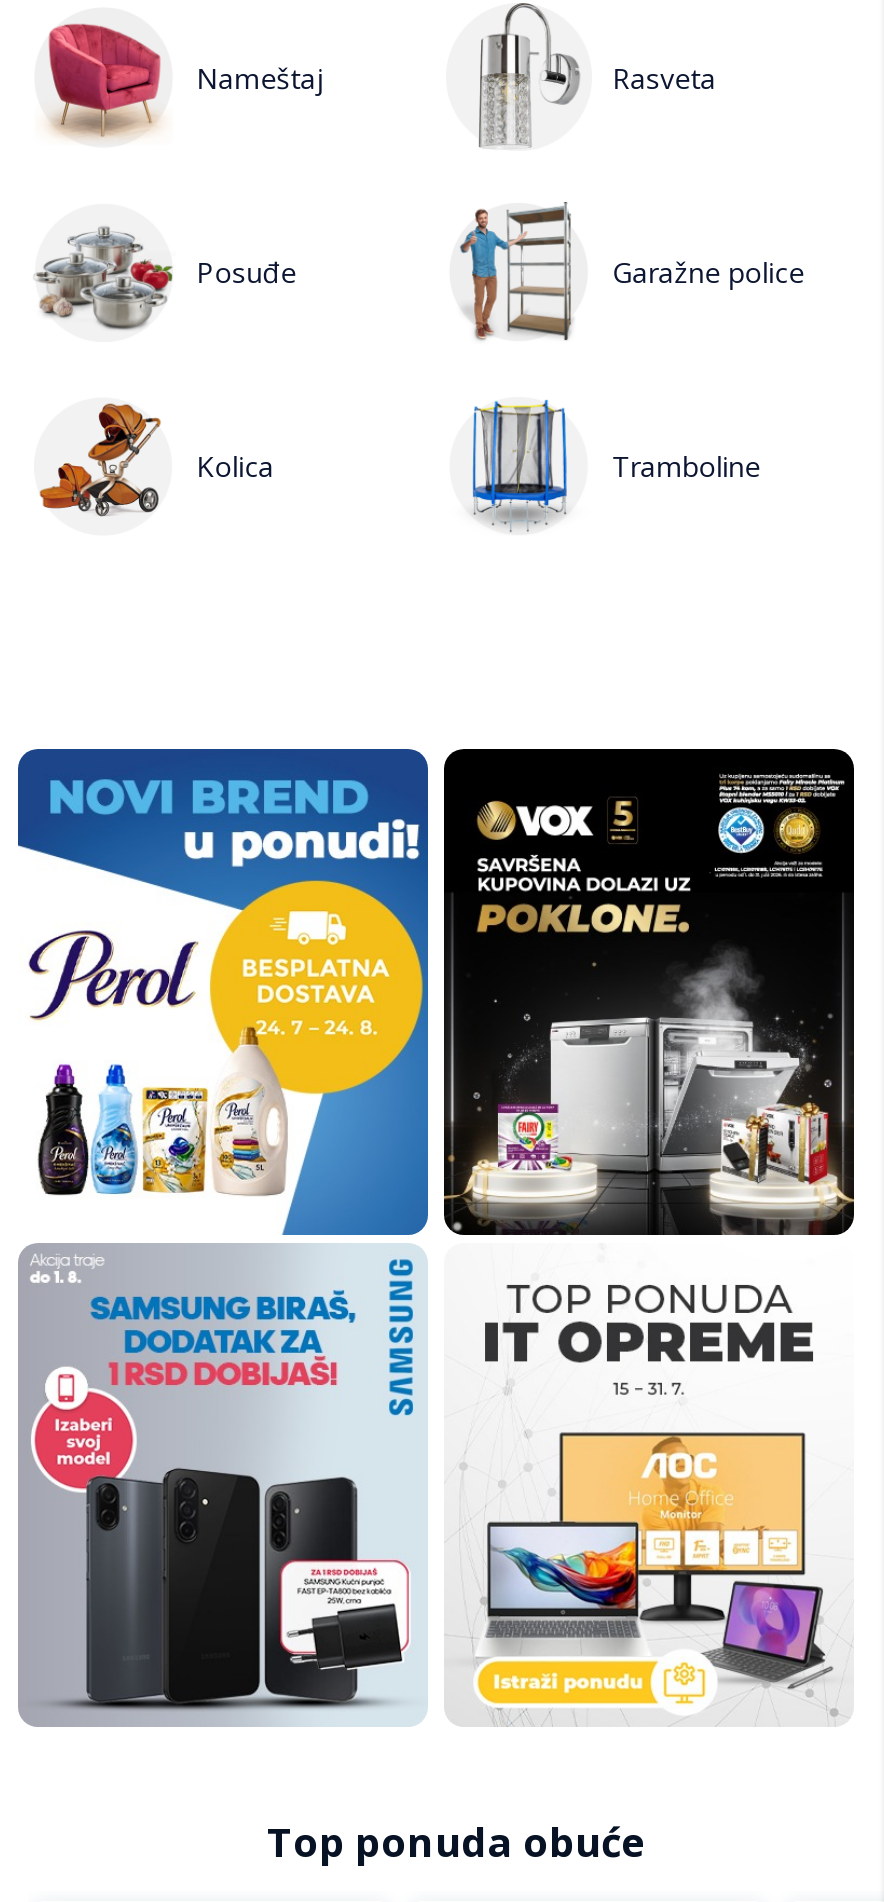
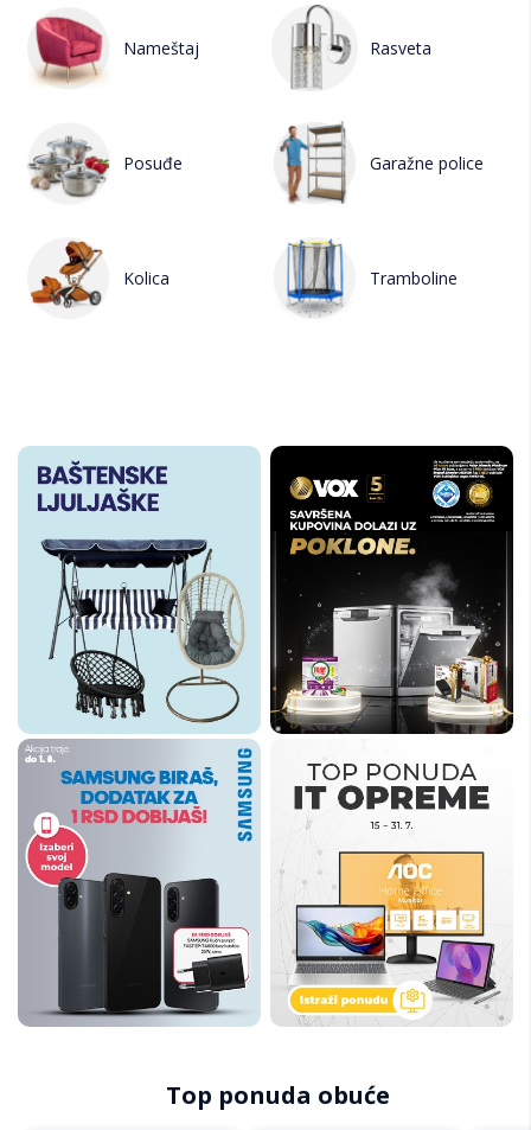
- [image]
+ [image]
